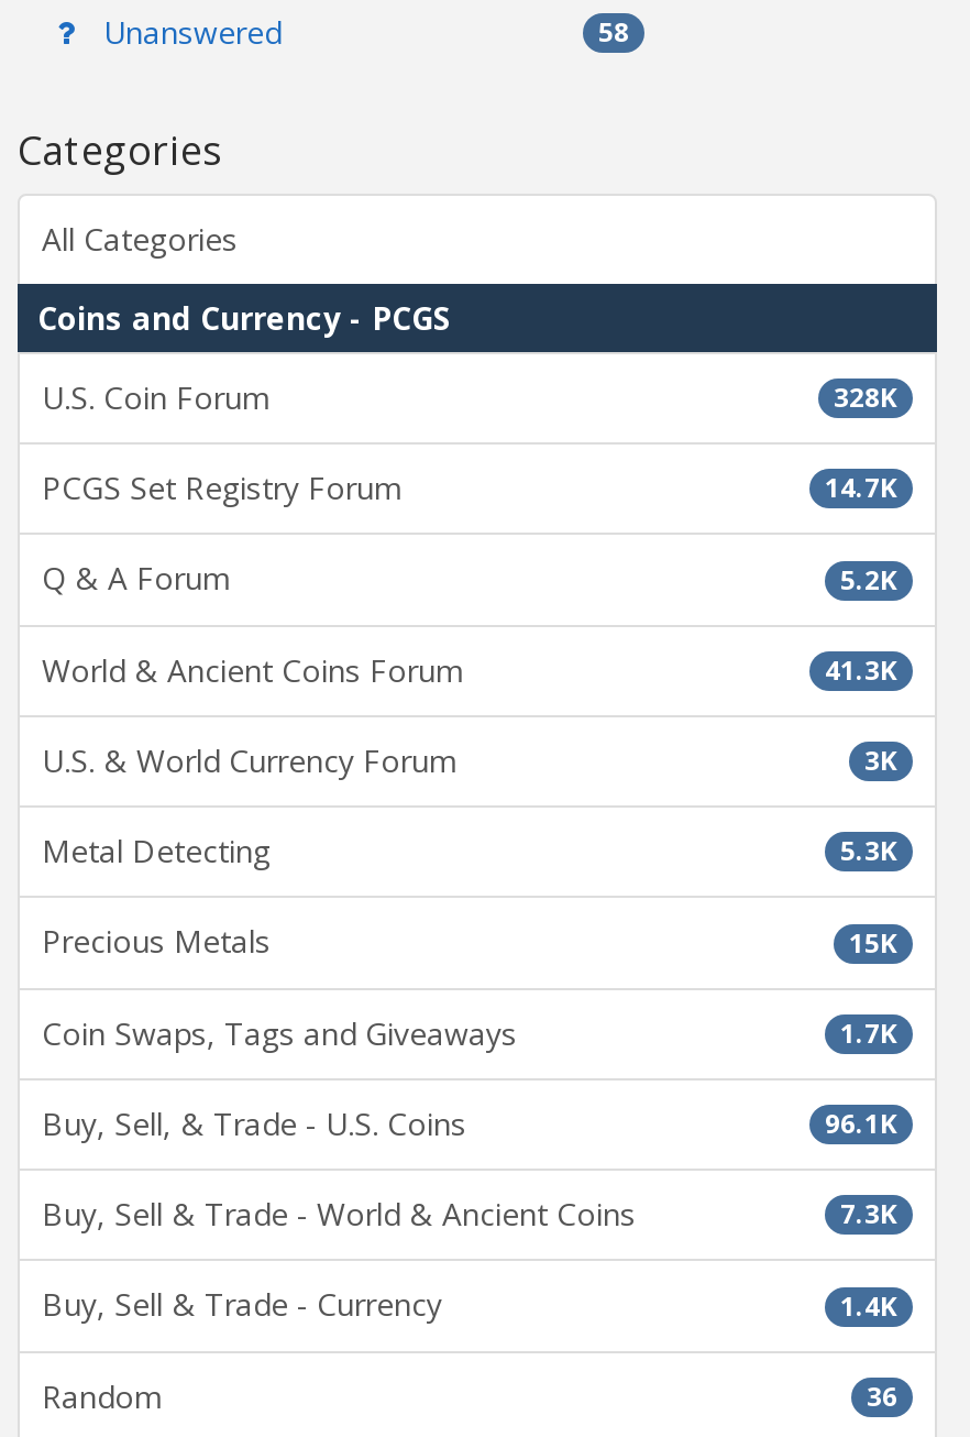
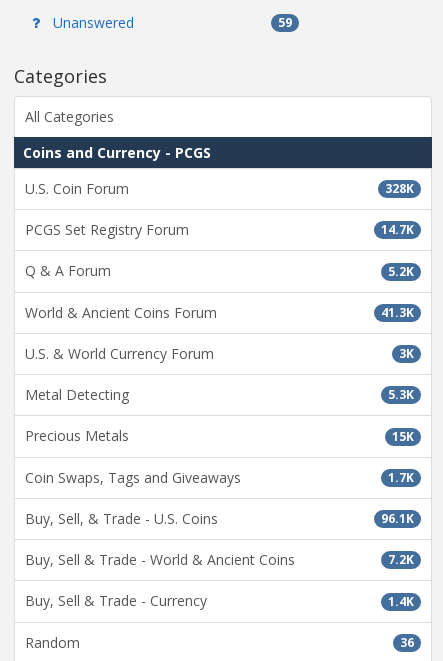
- 58
+ 59

- 7.3K
+ 7.2K
